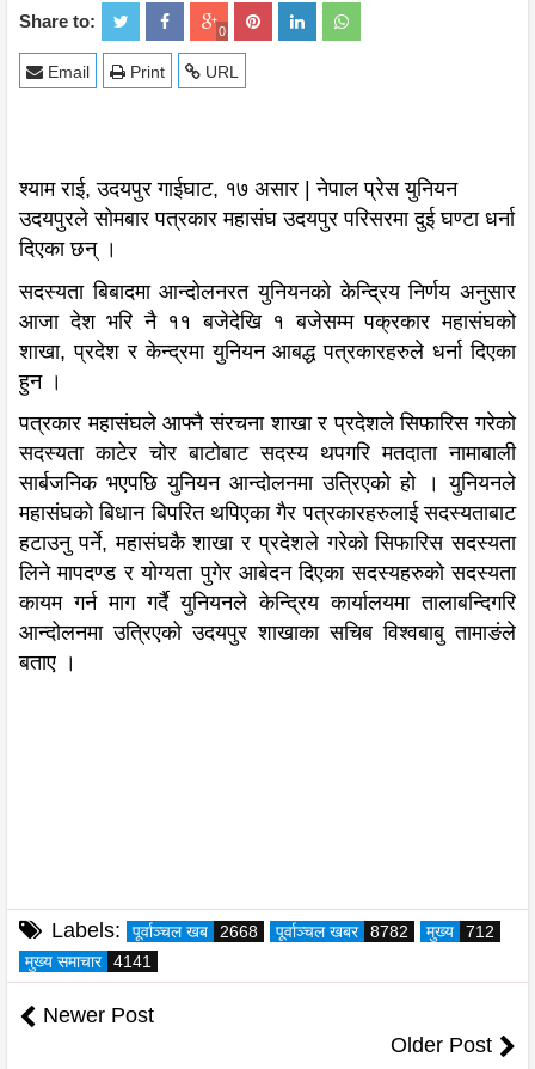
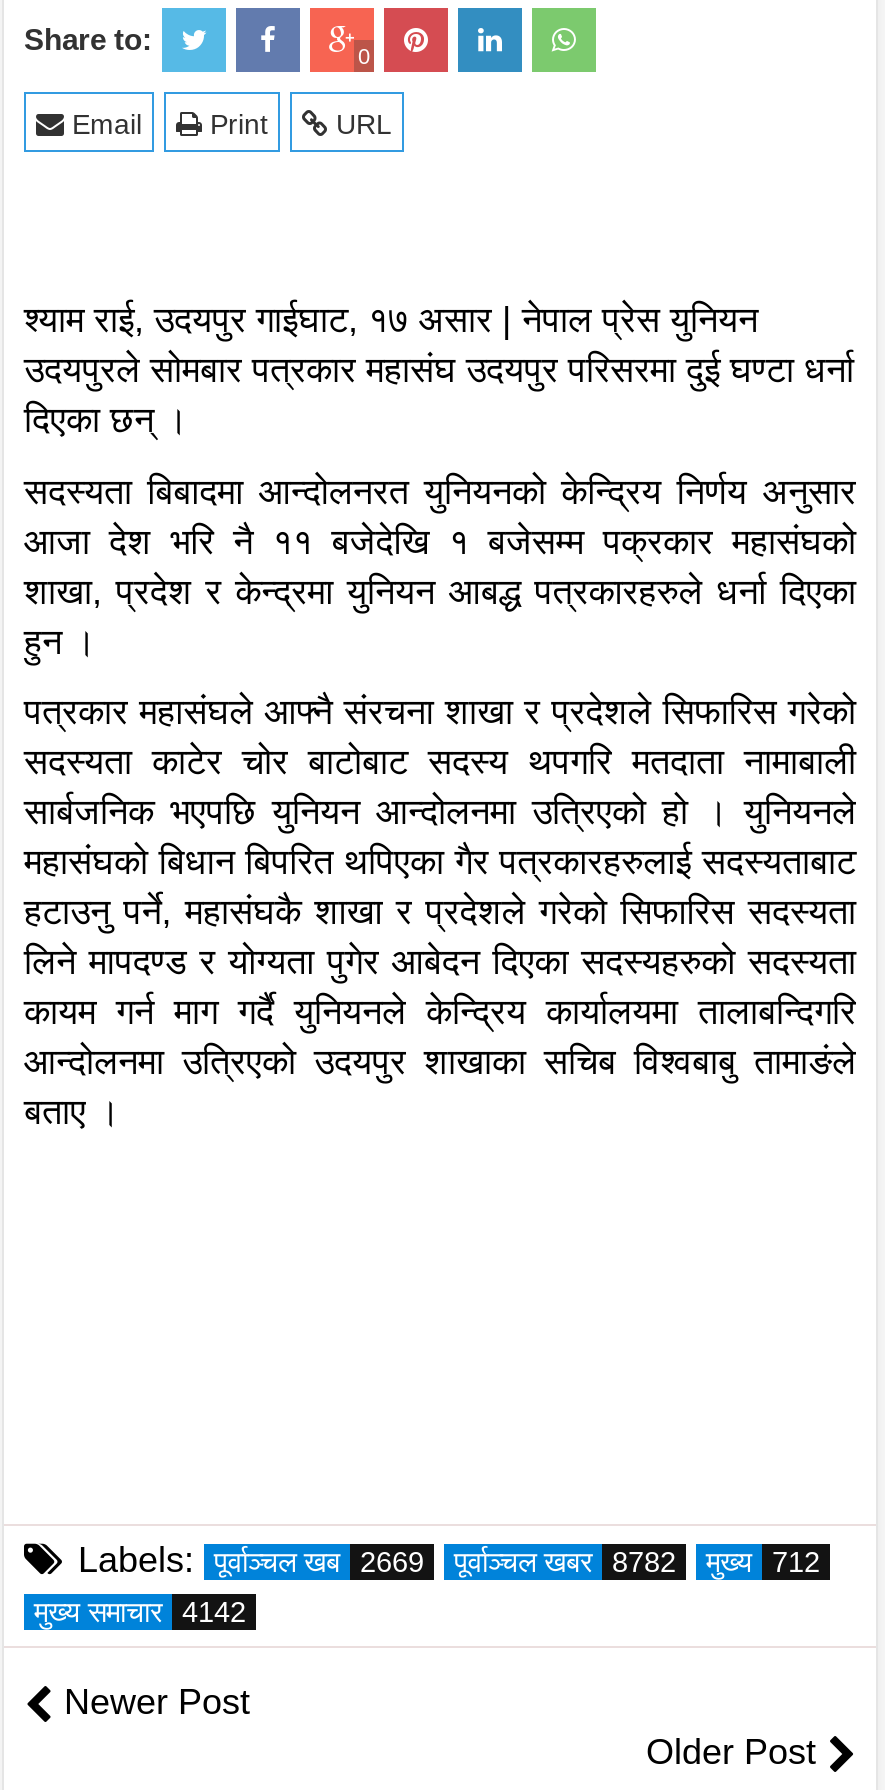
- Labels: पूर्वाञ्चल खब 2668 पूर्वाञ्चल खबर 8782 मुख्य 712
+ Labels: पूर्वाञ्चल खब 2669 पूर्वाञ्चल खबर 8782 मुख्य 712

- मुख्य समाचार 4141
+ मुख्य समाचार 4142
